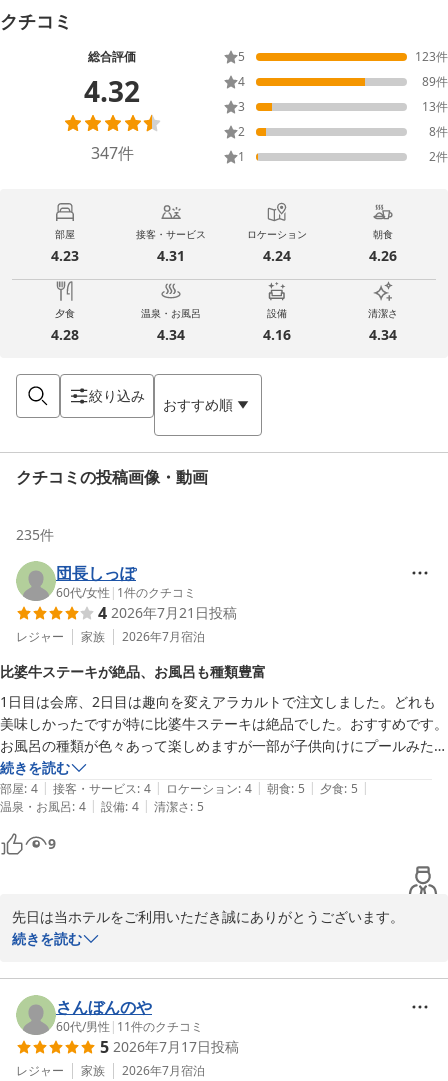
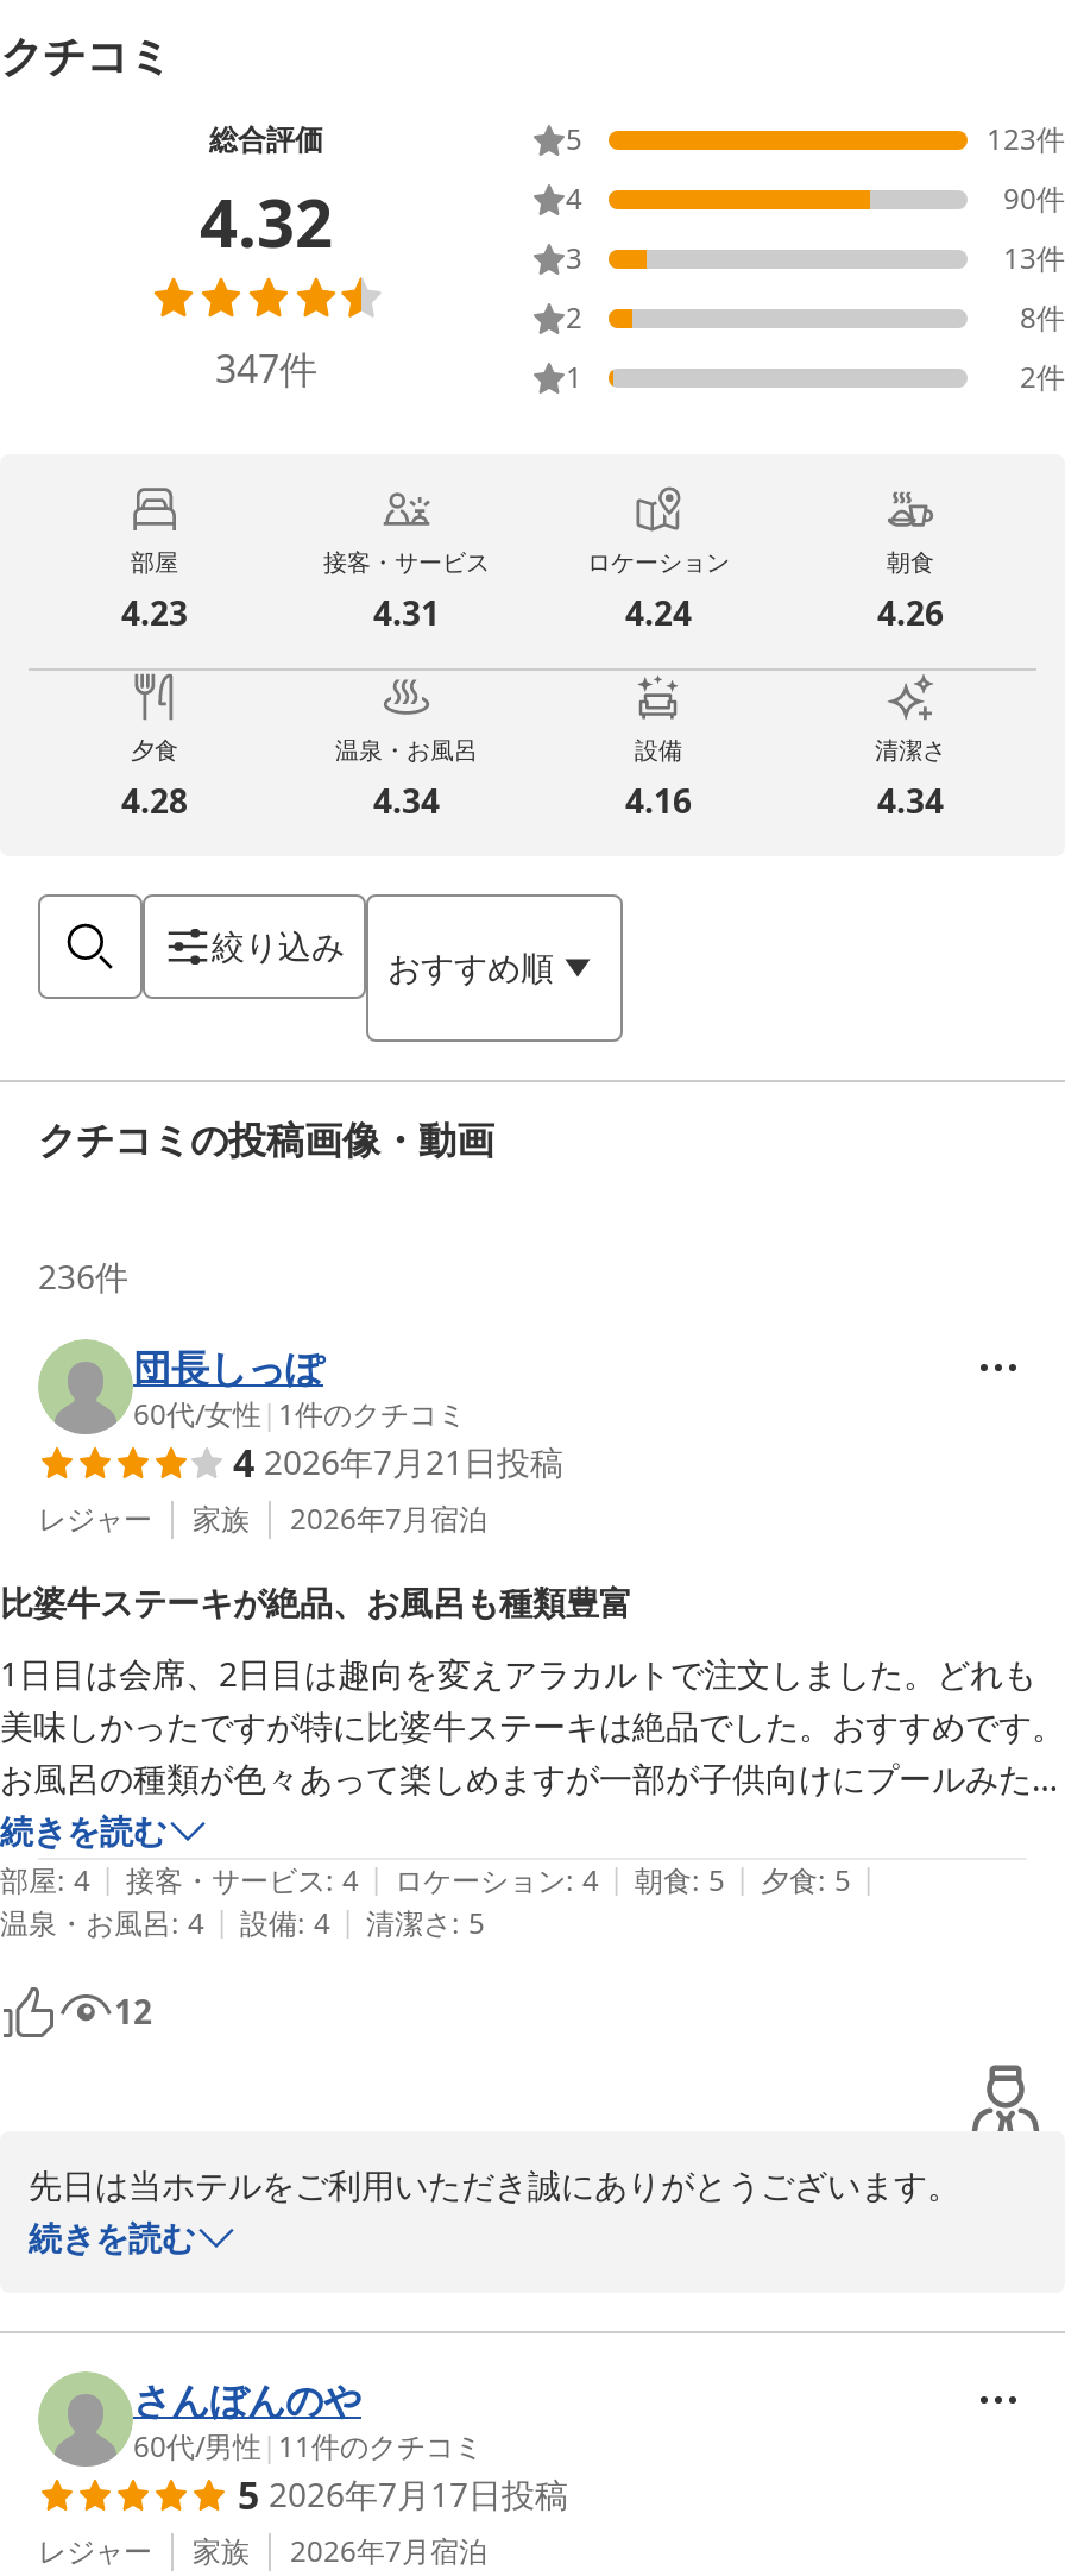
- 89件
+ 90件

- 235件
+ 236件

- 9
+ 12
